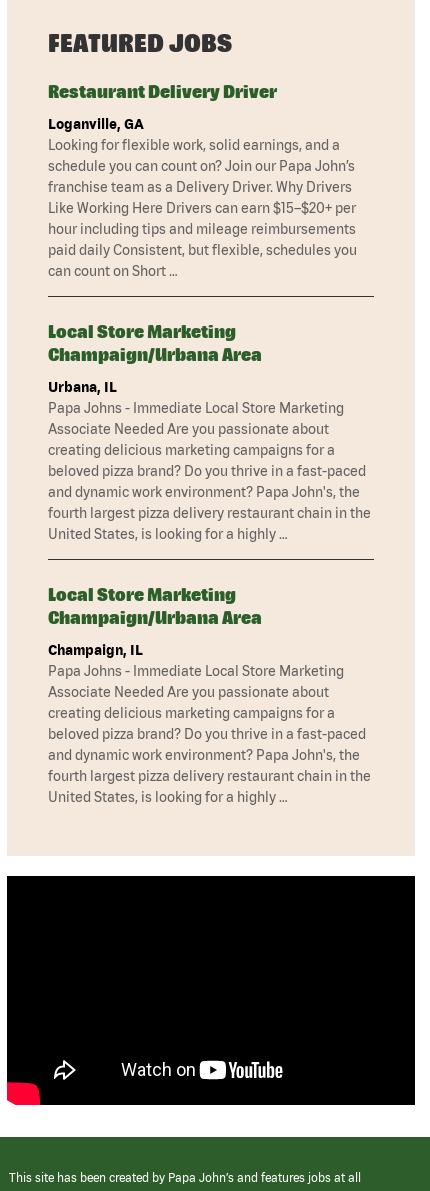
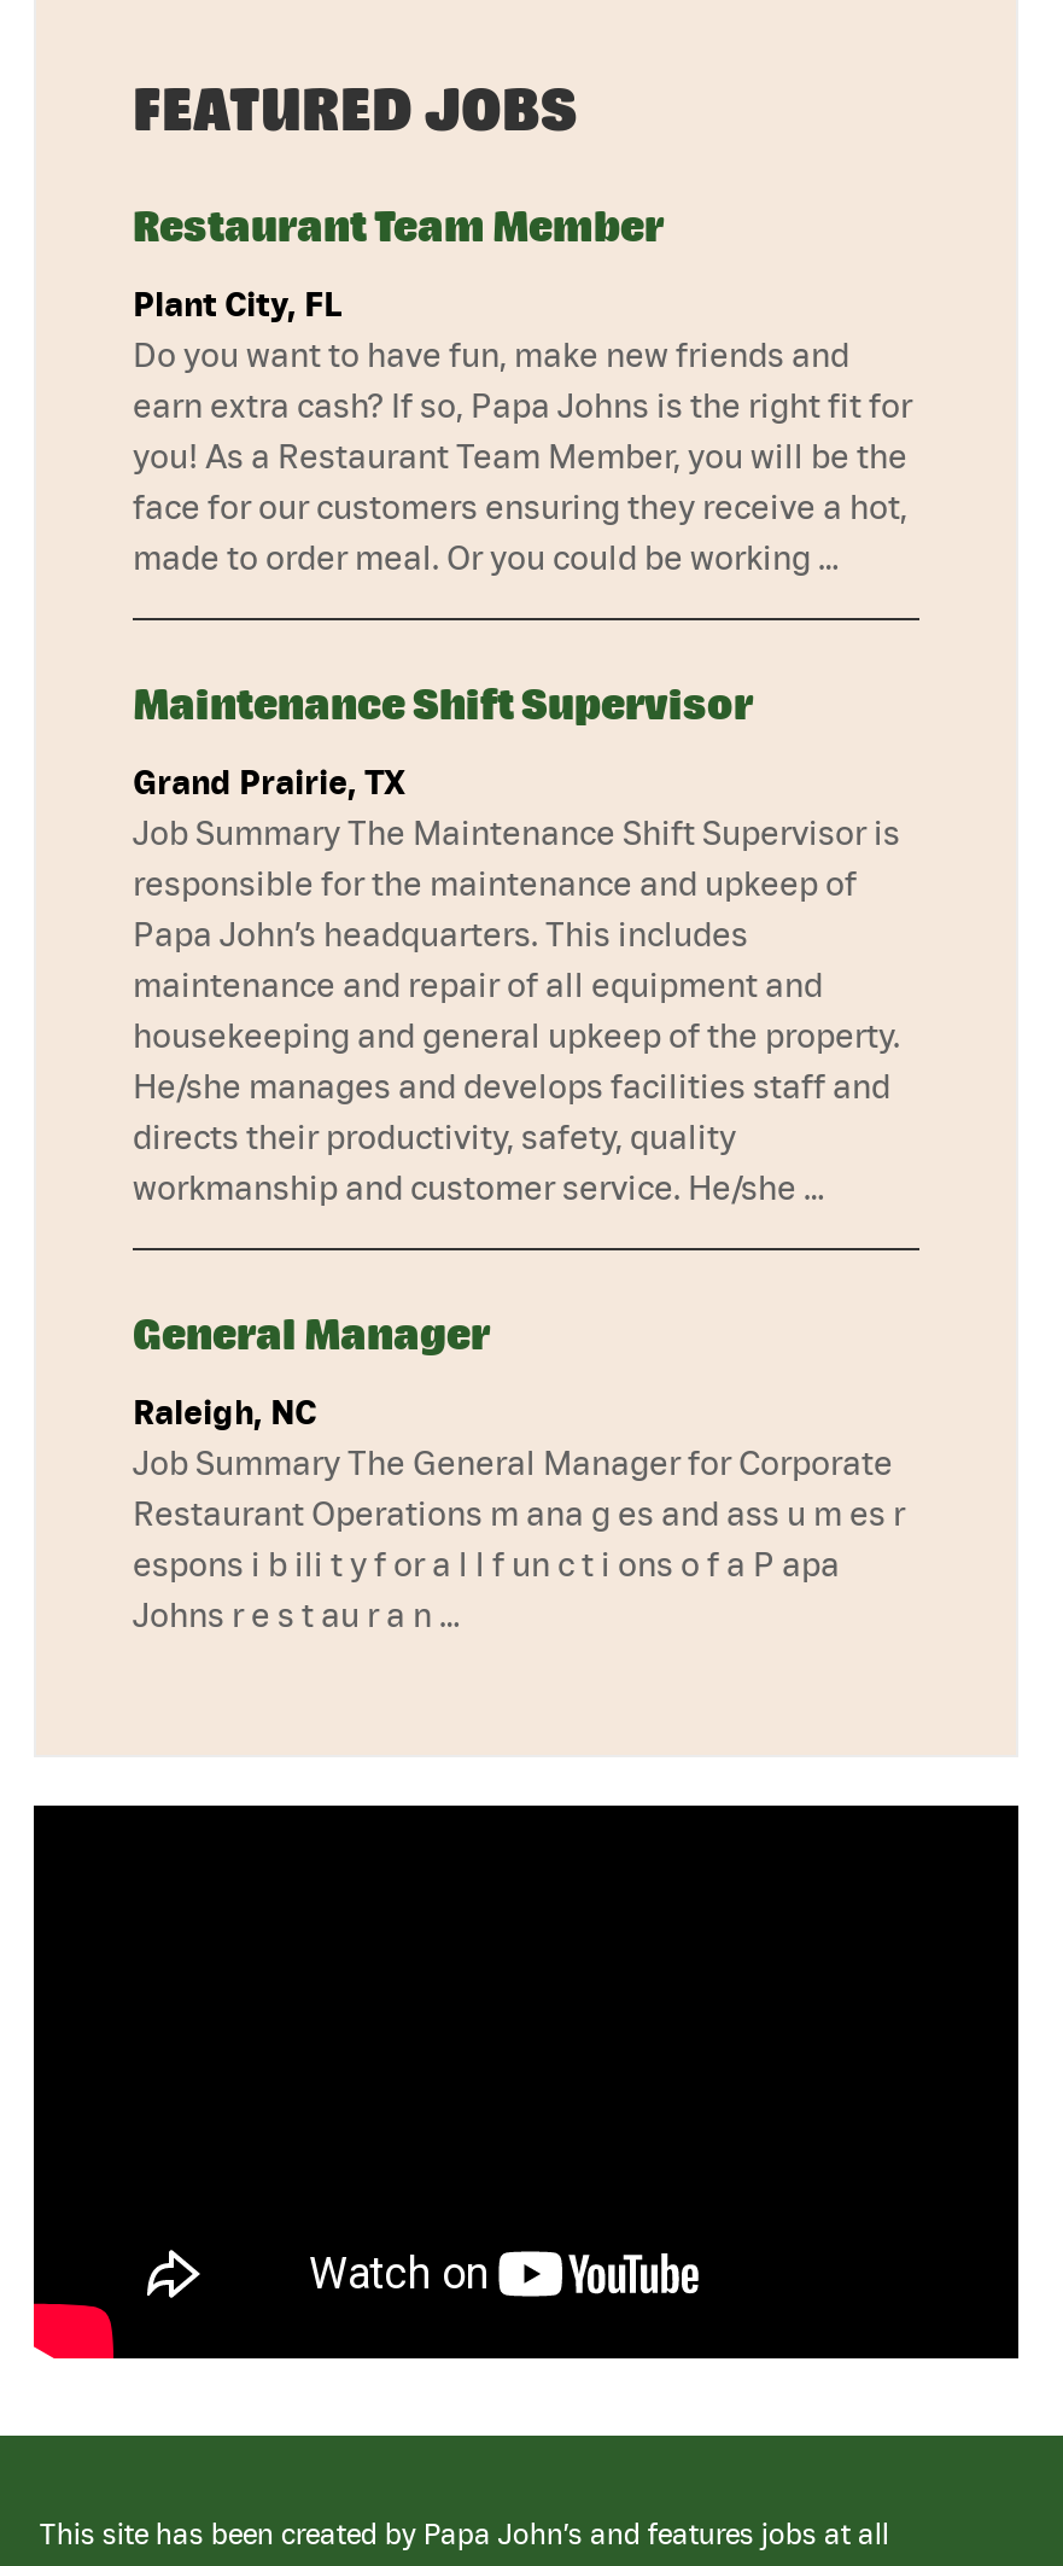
- Restaurant Delivery Driver
+ Restaurant Team Member

- Loganville, GA
- Looking for flexible work, solid earnings, and a
- schedule you can count on? Join our Papa John’s
- franchise team as a Delivery Driver. Why Drivers
- Like Working Here Drivers can earn $15–$20+ per
- hour including tips and mileage reimbursements
- paid daily Consistent, but flexible, schedules you
- can count on Short …
+ Plant City, FL
+ Do you want to have fun, make new friends and
+ earn extra cash? If so, Papa Johns is the right fit for
+ you! As a Restaurant Team Member, you will be the
+ face for our customers ensuring they receive a hot,
+ made to order meal. Or you could be working …

- Local Store Marketing
- Champaign/Urbana Area
+ Maintenance Shift Supervisor

- Urbana, IL
- Papa Johns - Immediate Local Store Marketing
- Associate Needed Are you passionate about
- creating delicious marketing campaigns for a
- beloved pizza brand? Do you thrive in a fast-paced
- and dynamic work environment? Papa John's, the
- fourth largest pizza delivery restaurant chain in the
- United States, is looking for a highly …
+ Grand Prairie, TX
+ Job Summary The Maintenance Shift Supervisor is
+ responsible for the maintenance and upkeep of
+ Papa John’s headquarters. This includes
+ maintenance and repair of all equipment and
+ housekeeping and general upkeep of the property.
+ He/she manages and develops facilities staff and
+ directs their productivity, safety, quality
+ workmanship and customer service. He/she …

- Local Store Marketing
- Champaign/Urbana Area
+ General Manager

- Champaign, IL
- Papa Johns - Immediate Local Store Marketing
- Associate Needed Are you passionate about
- creating delicious marketing campaigns for a
- beloved pizza brand? Do you thrive in a fast-paced
- and dynamic work environment? Papa John's, the
- fourth largest pizza delivery restaurant chain in the
- United States, is looking for a highly …
+ Raleigh, NC
+ Job Summary The General Manager for Corporate
+ Restaurant Operations m ana g es and ass u m es r
+ espons i b ili t y f or a l l f un c t i ons o f a P apa
+ Johns r e s t au r a n …
